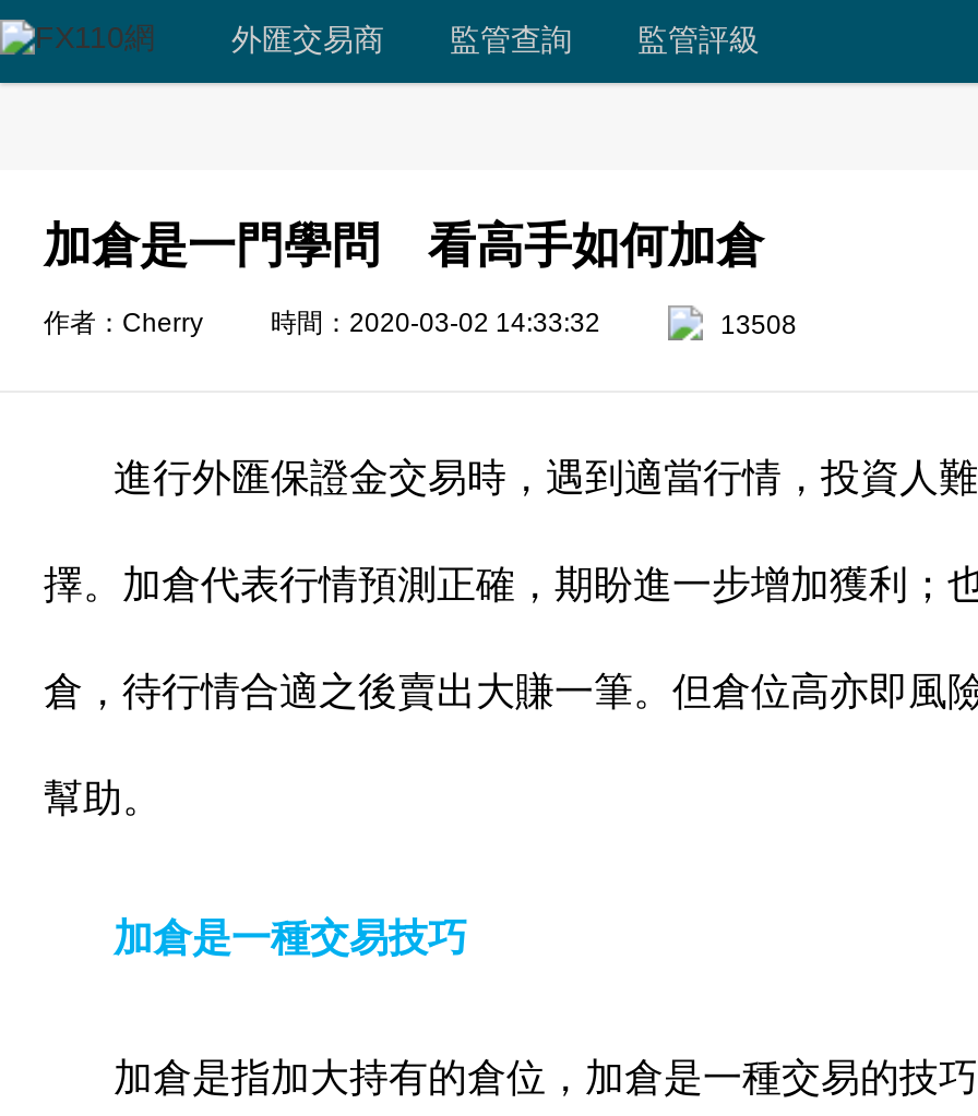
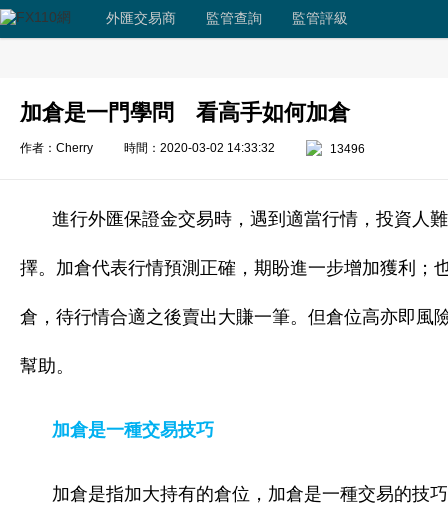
- 13508
+ 13496
